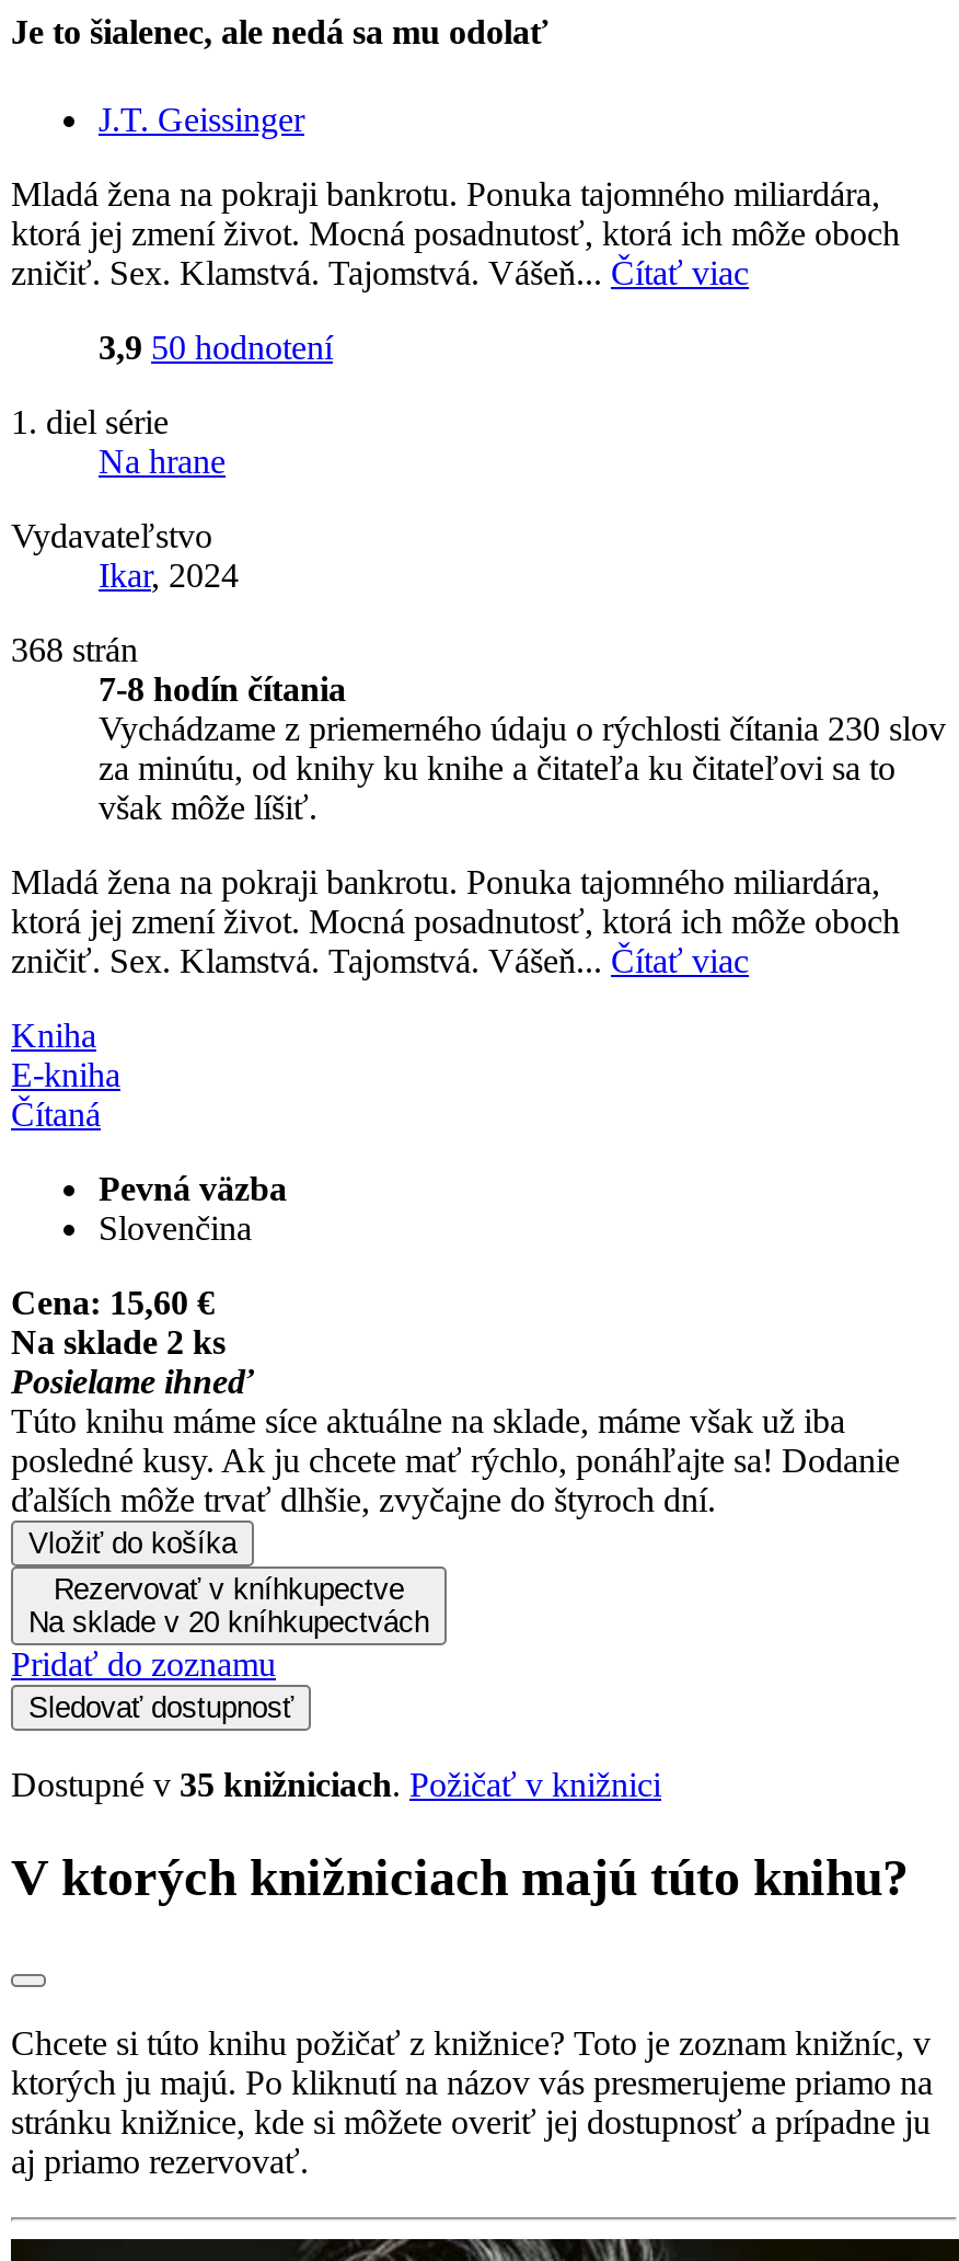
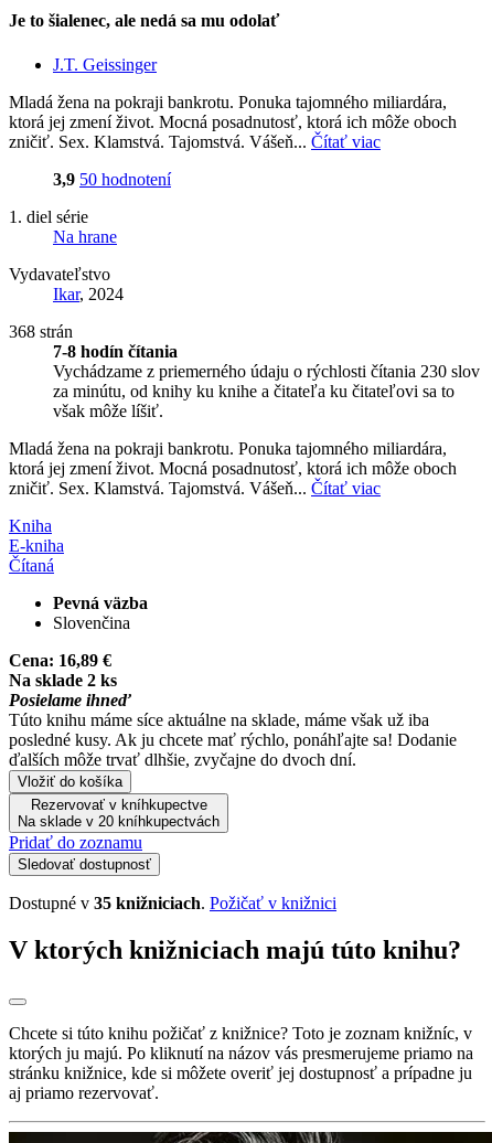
- Cena: 15,60 €
+ Cena: 16,89 €

- ďalších môže trvať dlhšie, zvyčajne do štyroch dní.
+ ďalších môže trvať dlhšie, zvyčajne do dvoch dní.
